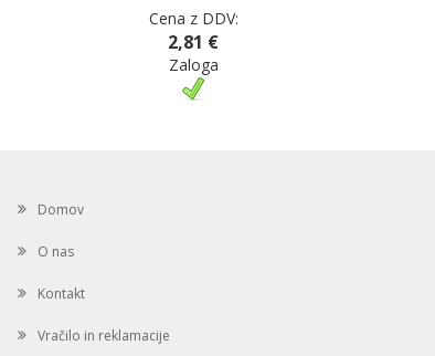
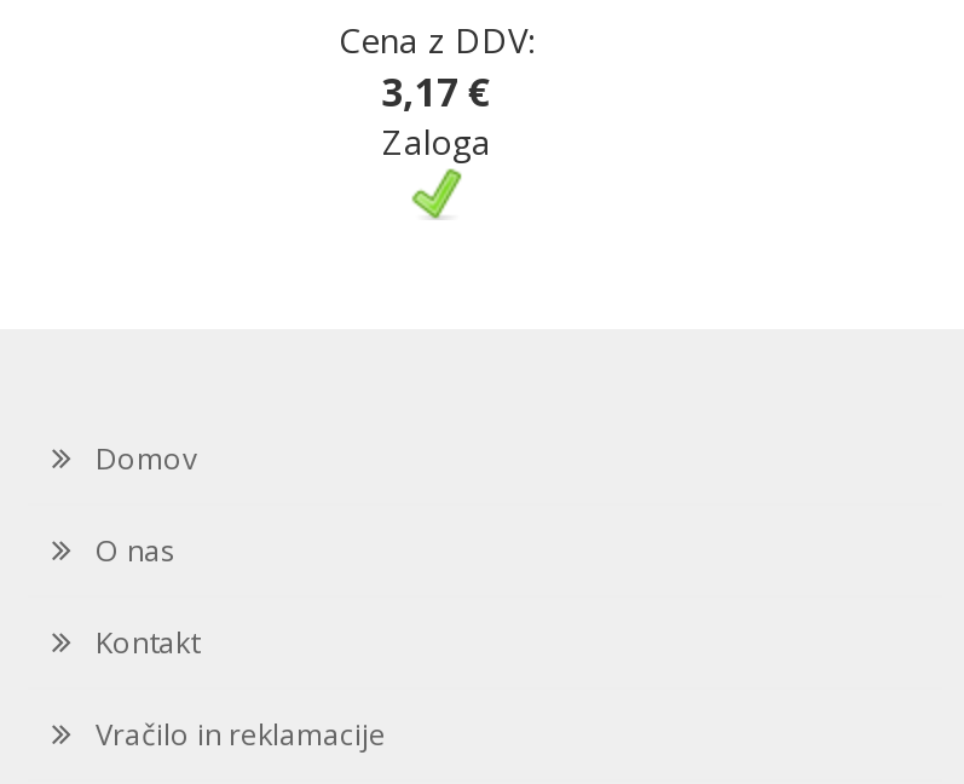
- 2,81 €
+ 3,17 €
